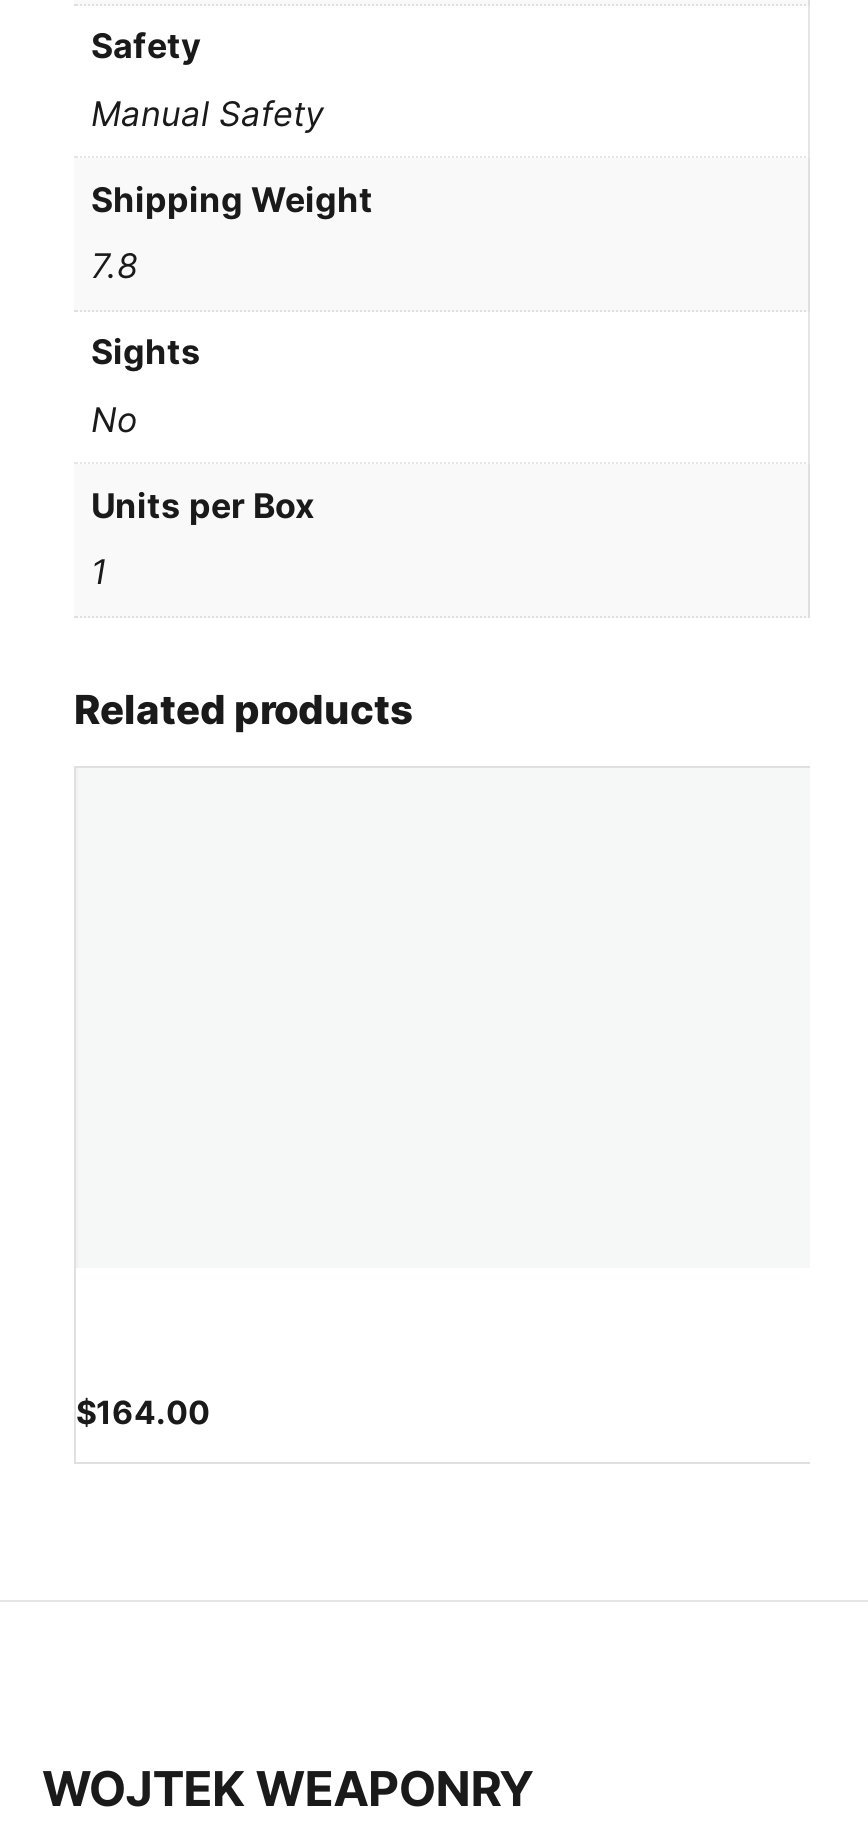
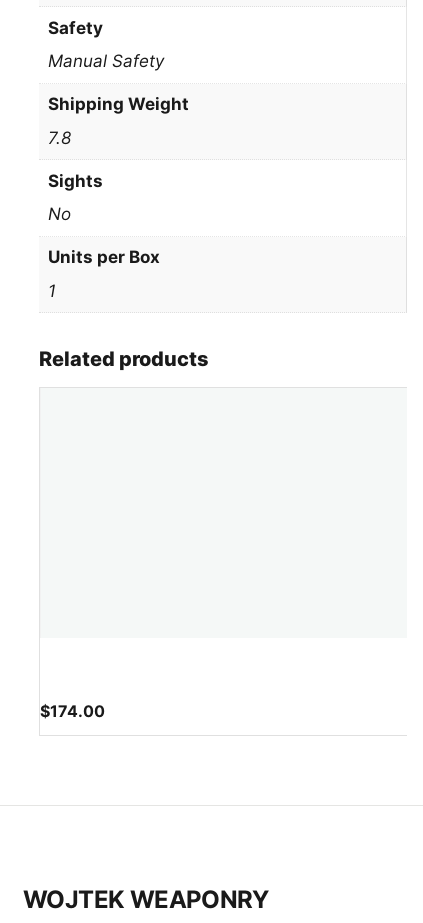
- $164.00
+ $174.00
